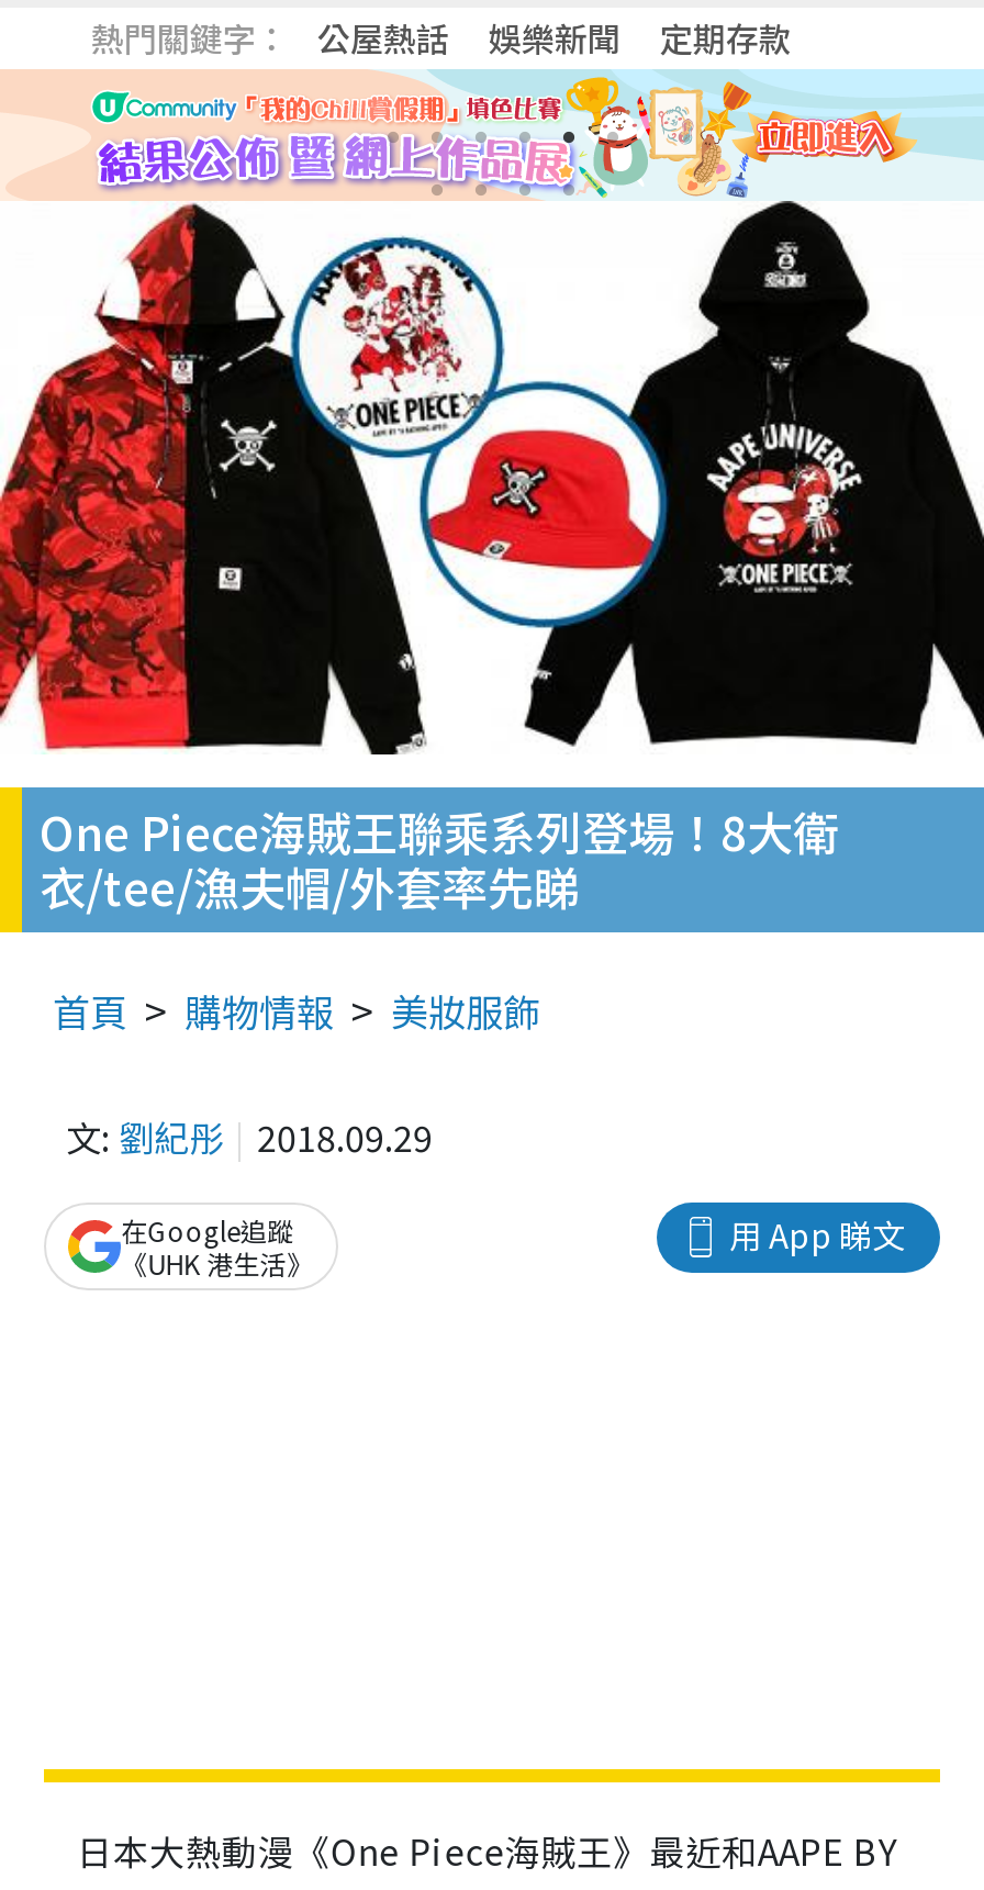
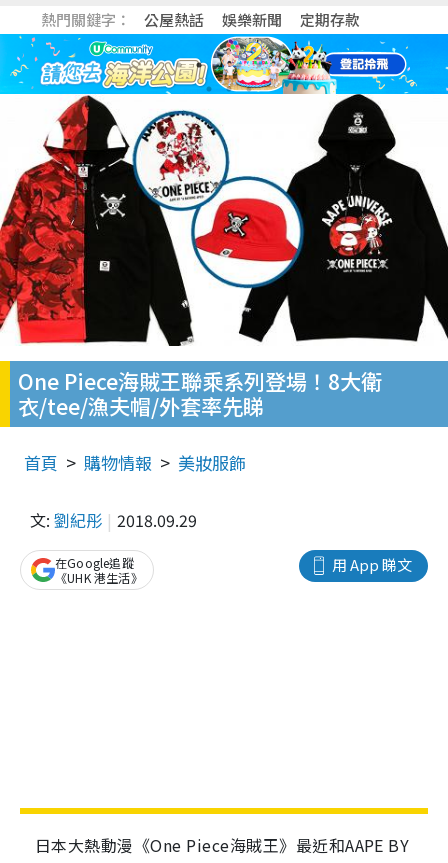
- [image]
+ [image]
